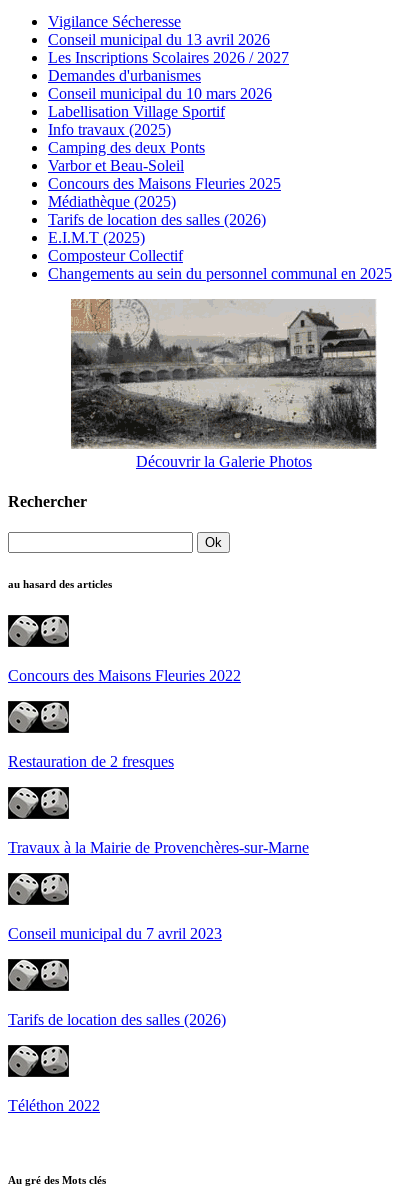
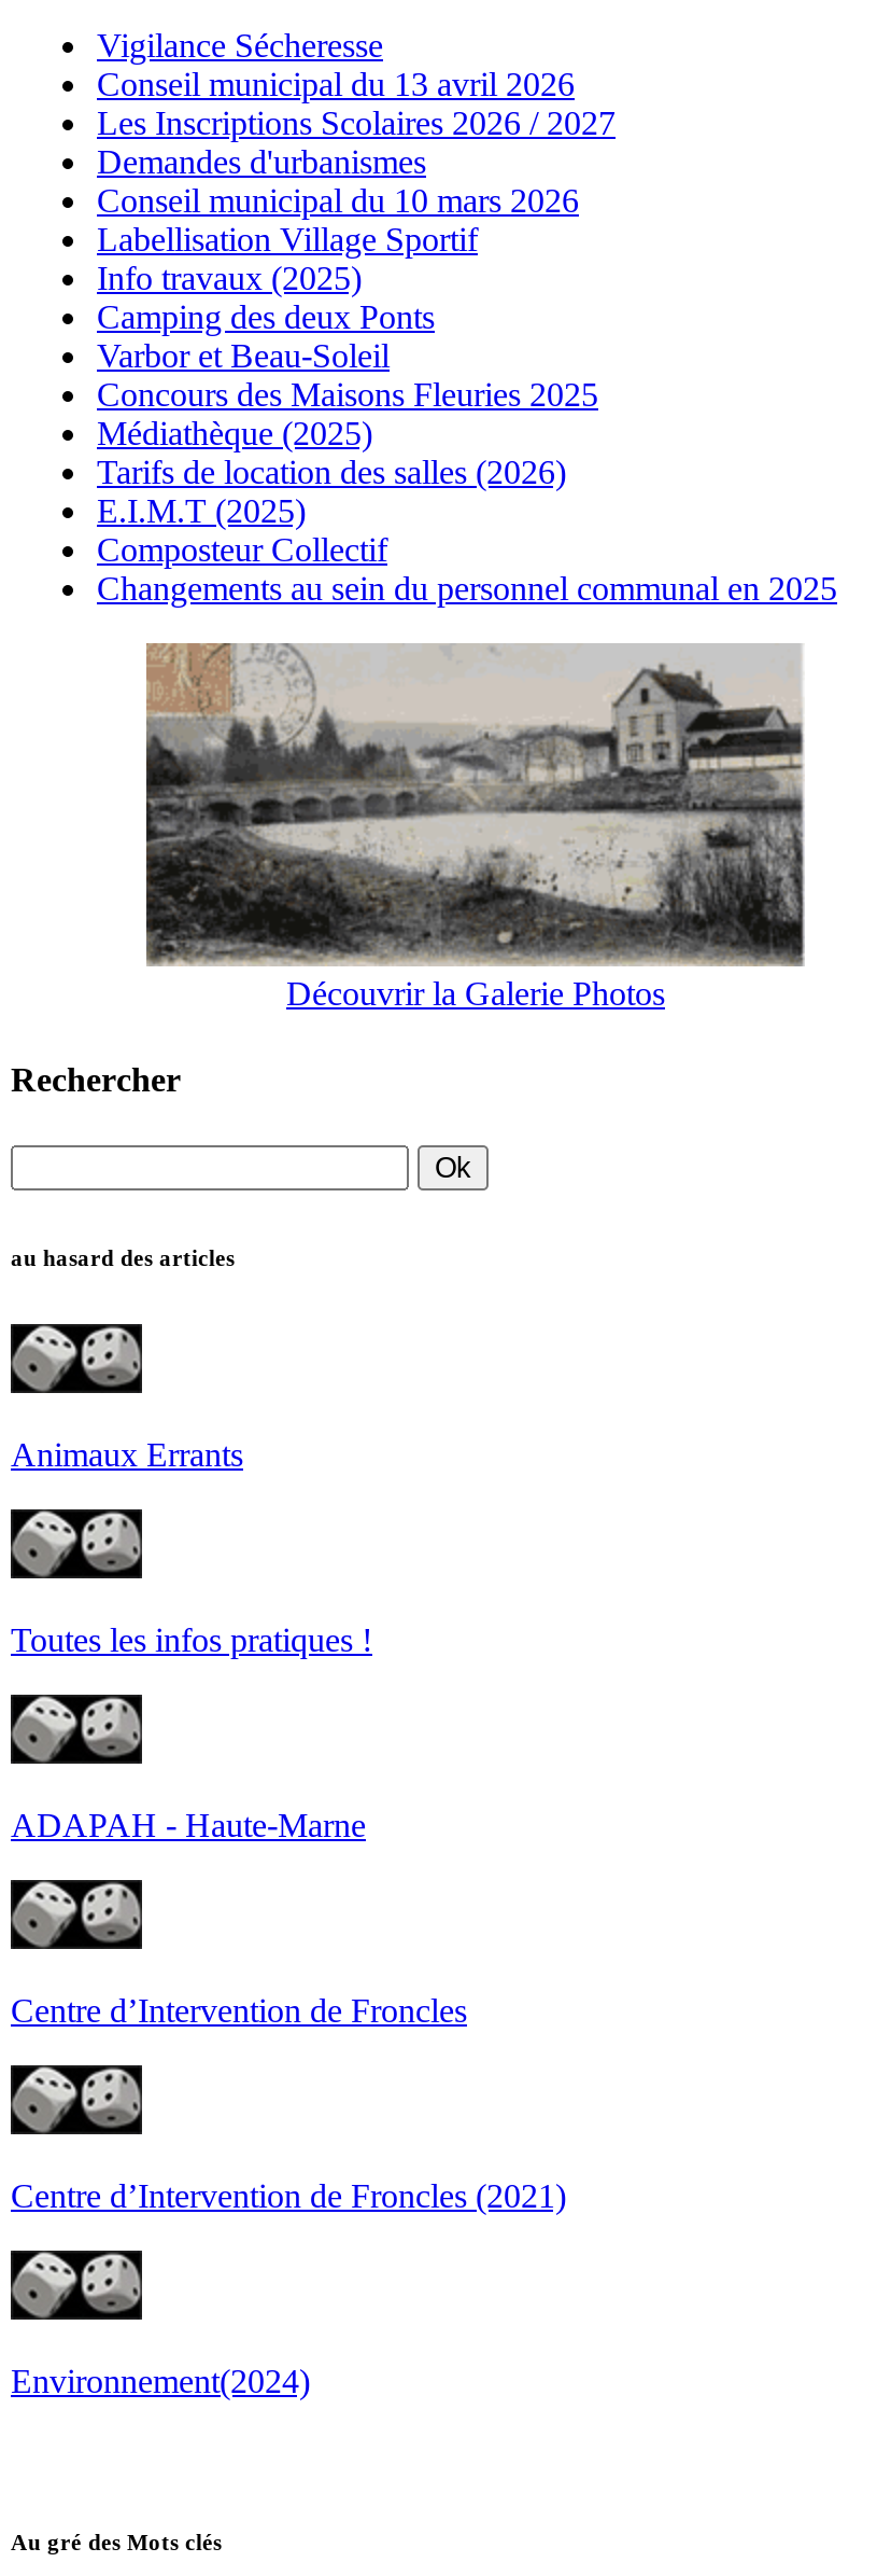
- Concours des Maisons Fleuries 2022
+ Animaux Errants

- Restauration de 2 fresques
+ Toutes les infos pratiques !

- Travaux à la Mairie de Provenchères-sur-Marne
+ ADAPAH - Haute-Marne

- Conseil municipal du 7 avril 2023
+ Centre d’Intervention de Froncles

- Tarifs de location des salles (2026)
+ Centre d’Intervention de Froncles (2021)

- Téléthon 2022
+ Environnement(2024)
